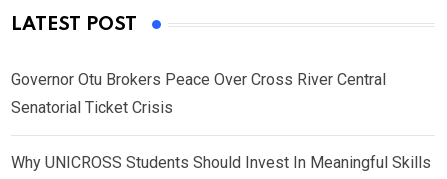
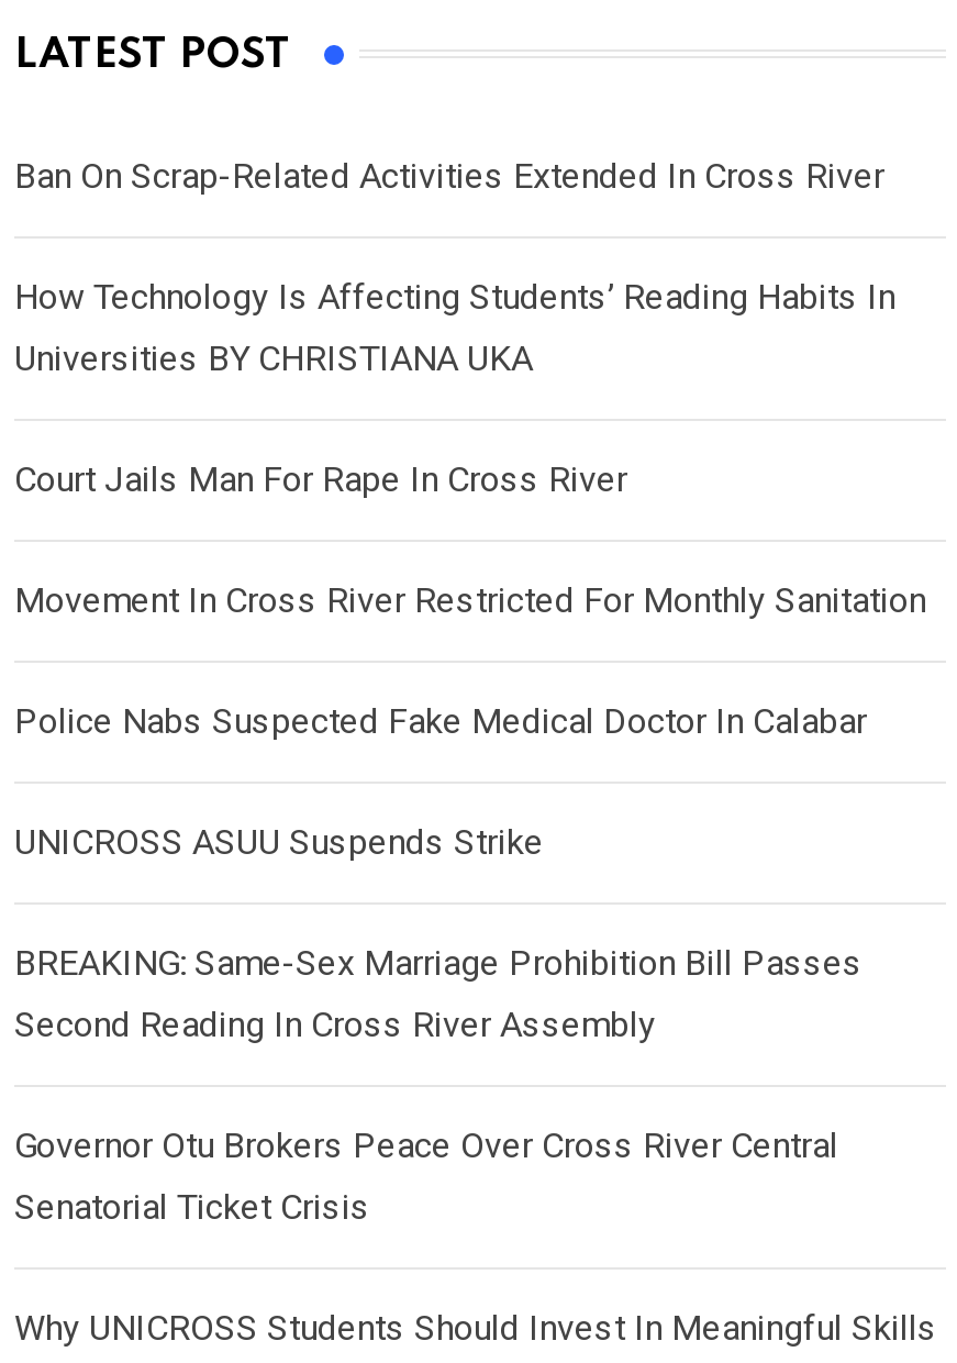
+ Ban On Scrap-Related Activities Extended In Cross River
+ How Technology Is Affecting Students’ Reading Habits In
+ Universities BY CHRISTIANA UKA
+ Court Jails Man For Rape In Cross River
+ Movement In Cross River Restricted For Monthly Sanitation
+ Police Nabs Suspected Fake Medical Doctor In Calabar
+ UNICROSS ASUU Suspends Strike
+ BREAKING: Same-Sex Marriage Prohibition Bill Passes
+ Second Reading In Cross River Assembly
